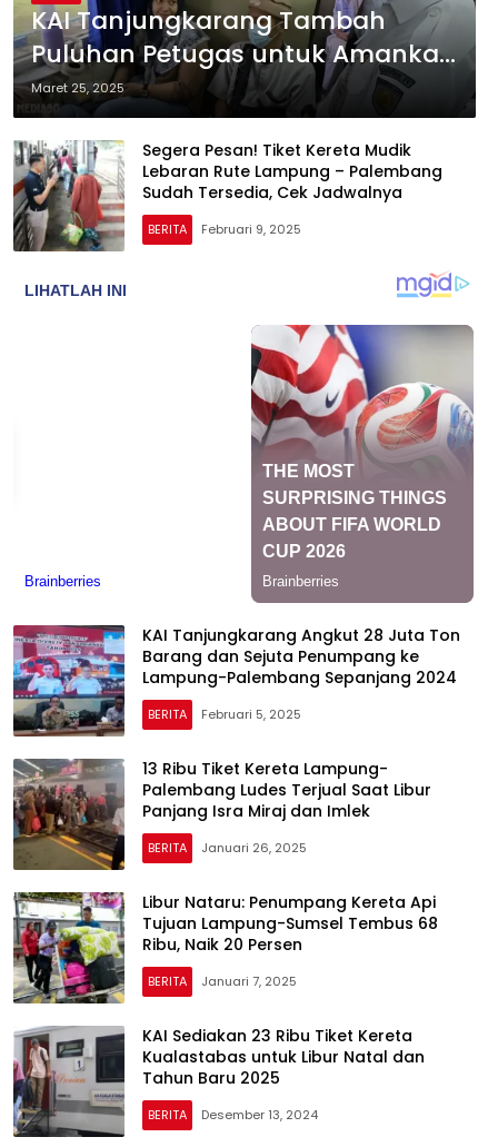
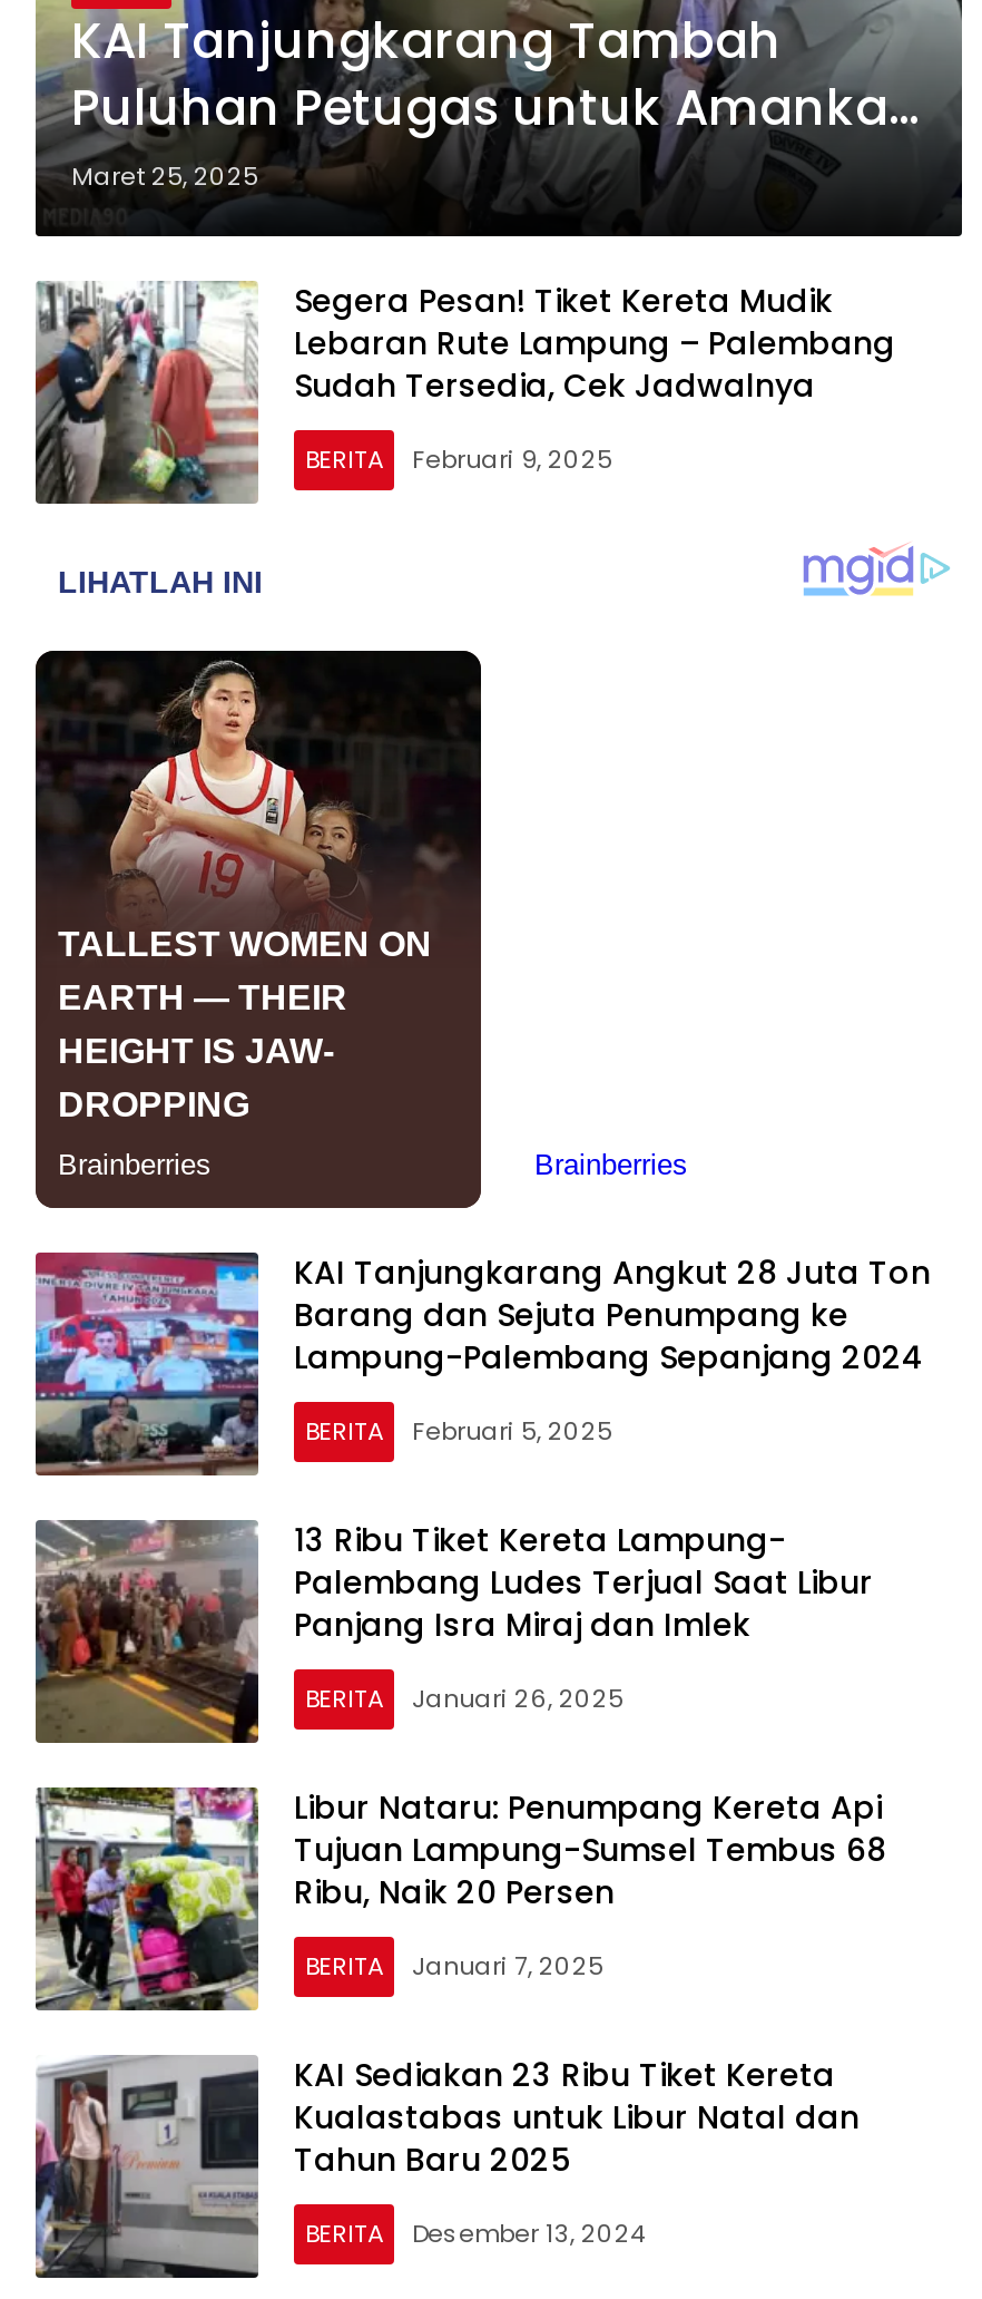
+ [image]

- [image]
